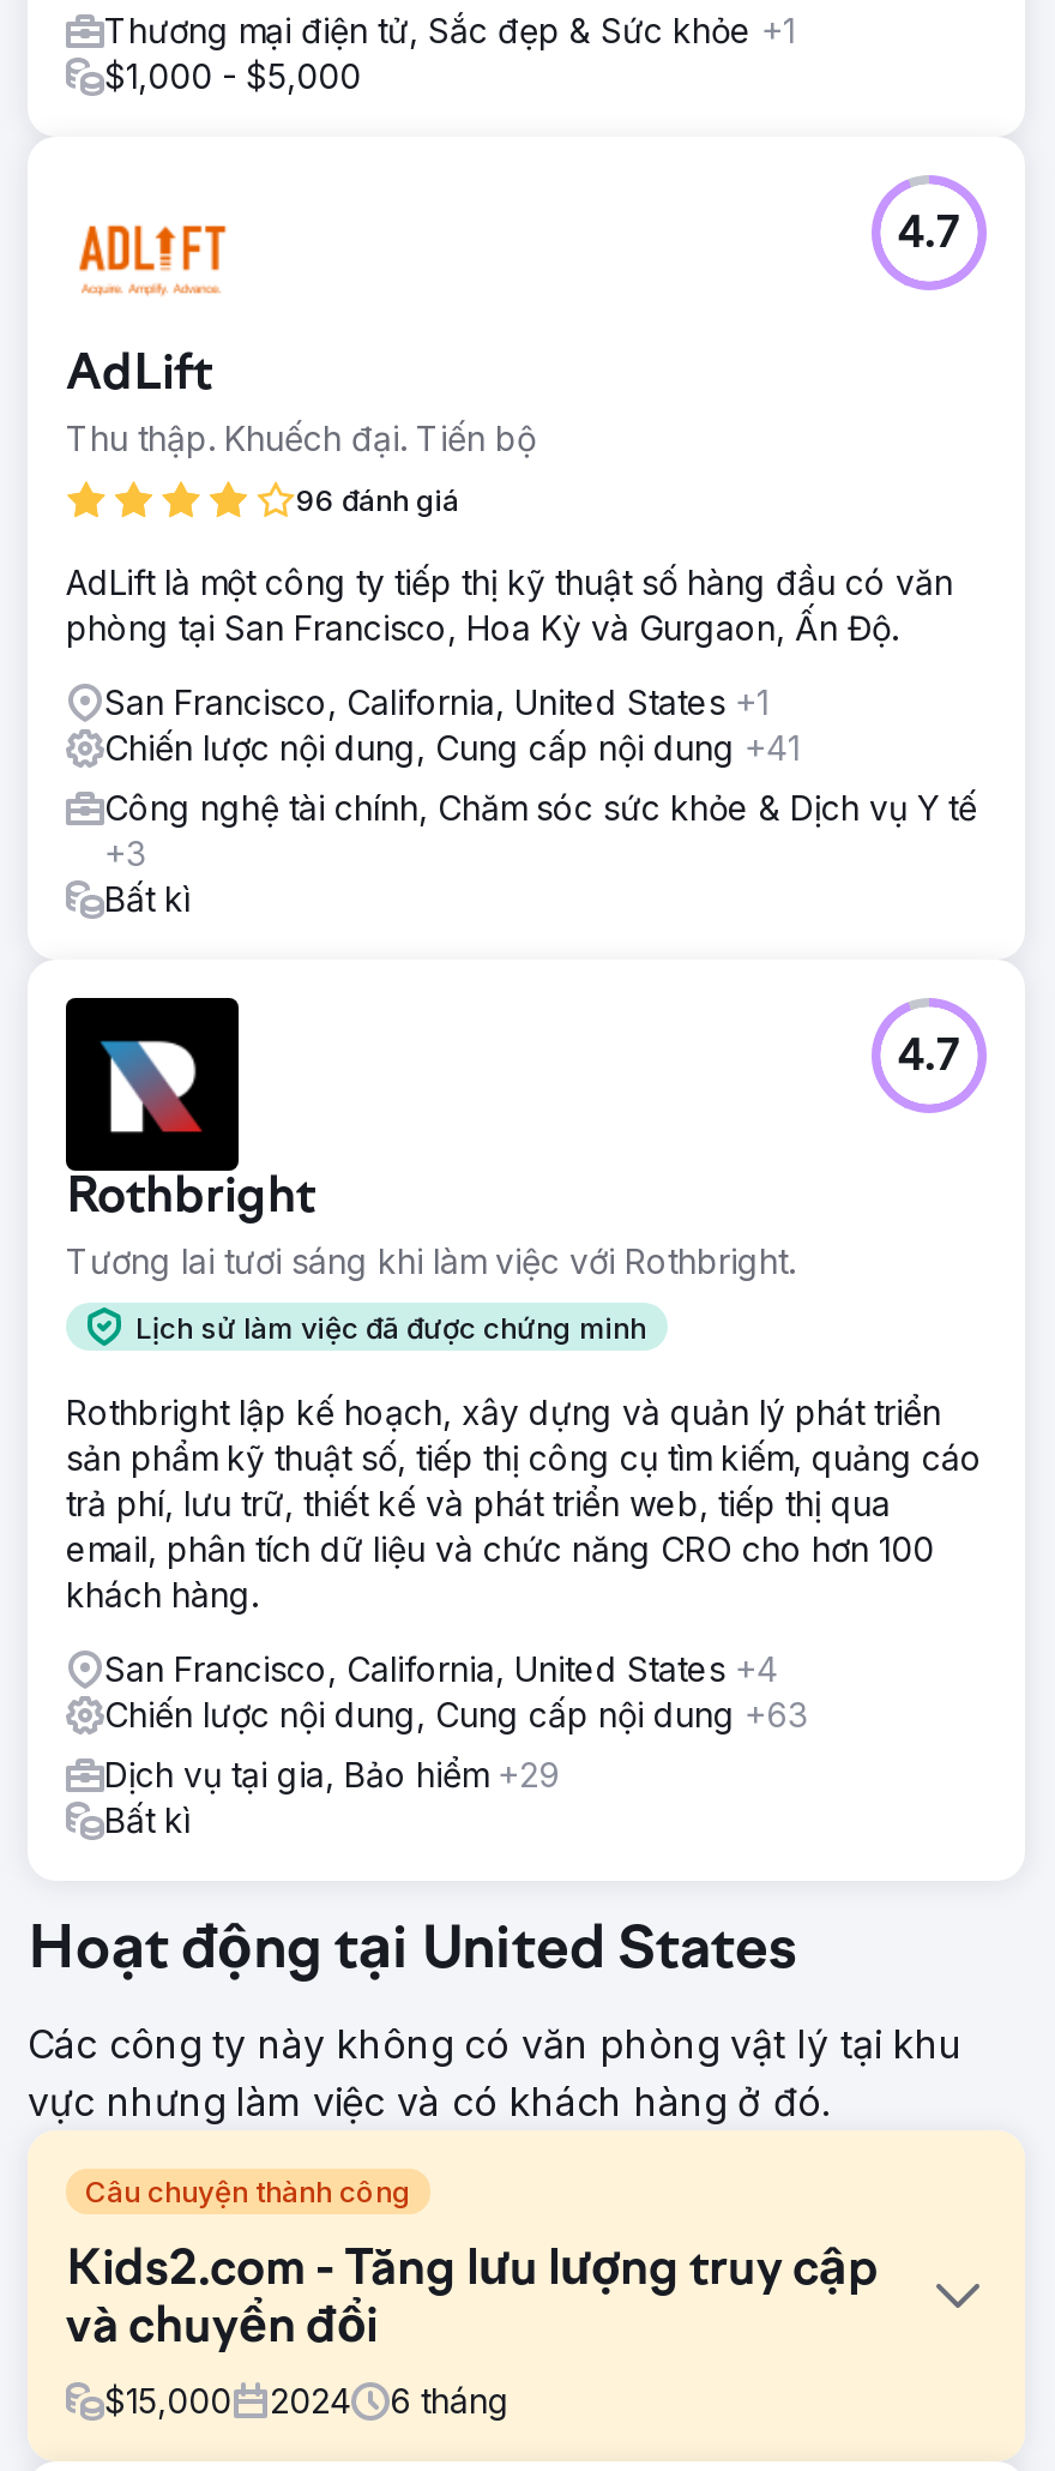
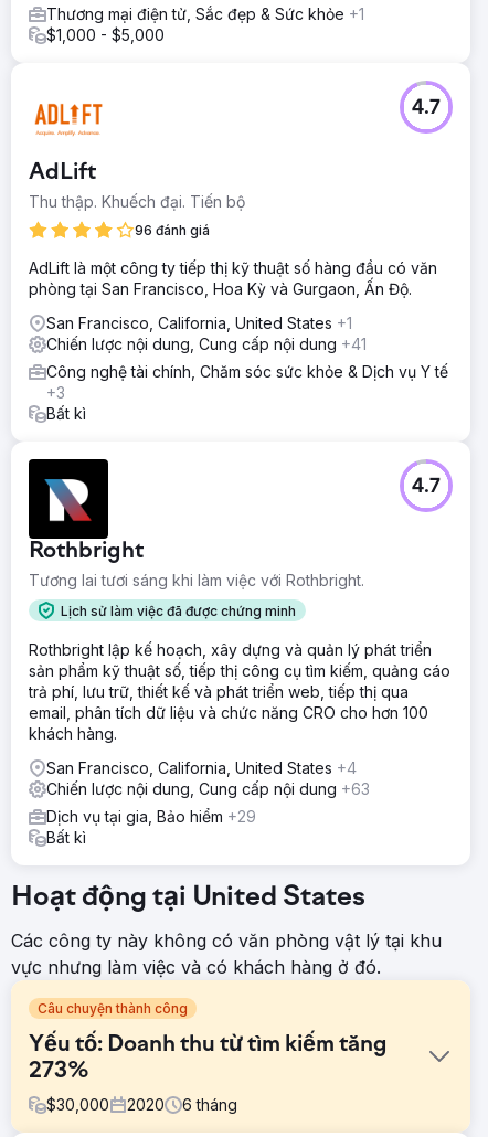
- Kids2.com - Tăng lưu lượng truy cập
- và chuyển đổi
+ Yếu tố: Doanh thu từ tìm kiếm tăng
+ 273%

- $15,000
- 2024
+ $30,000
+ 2020
